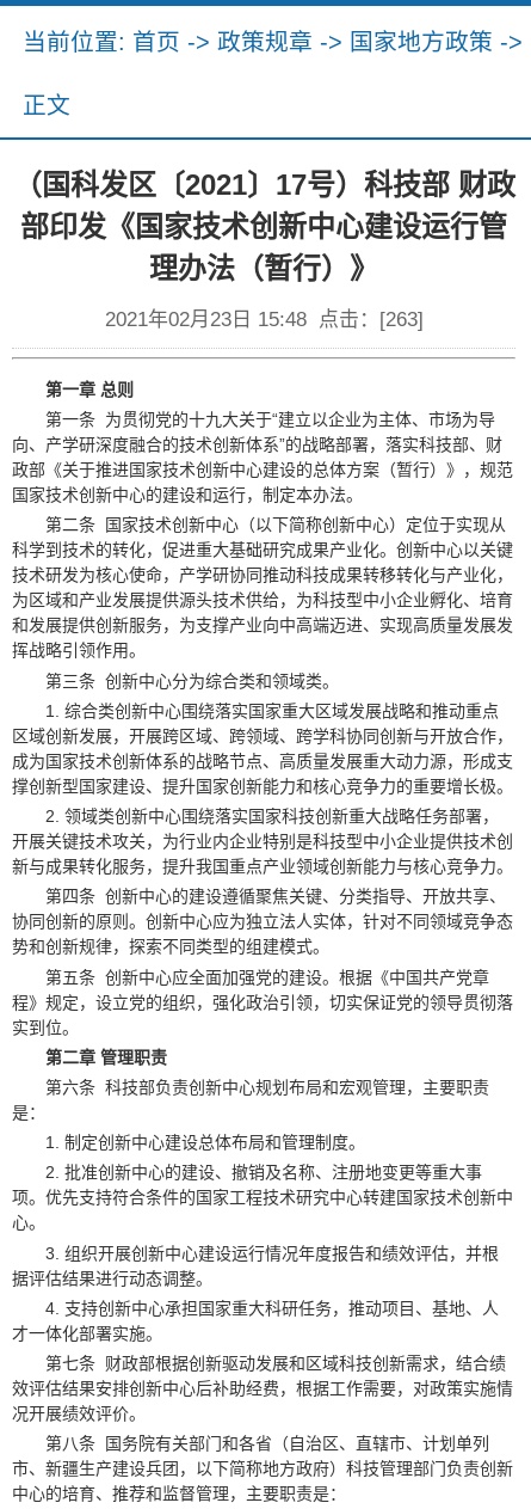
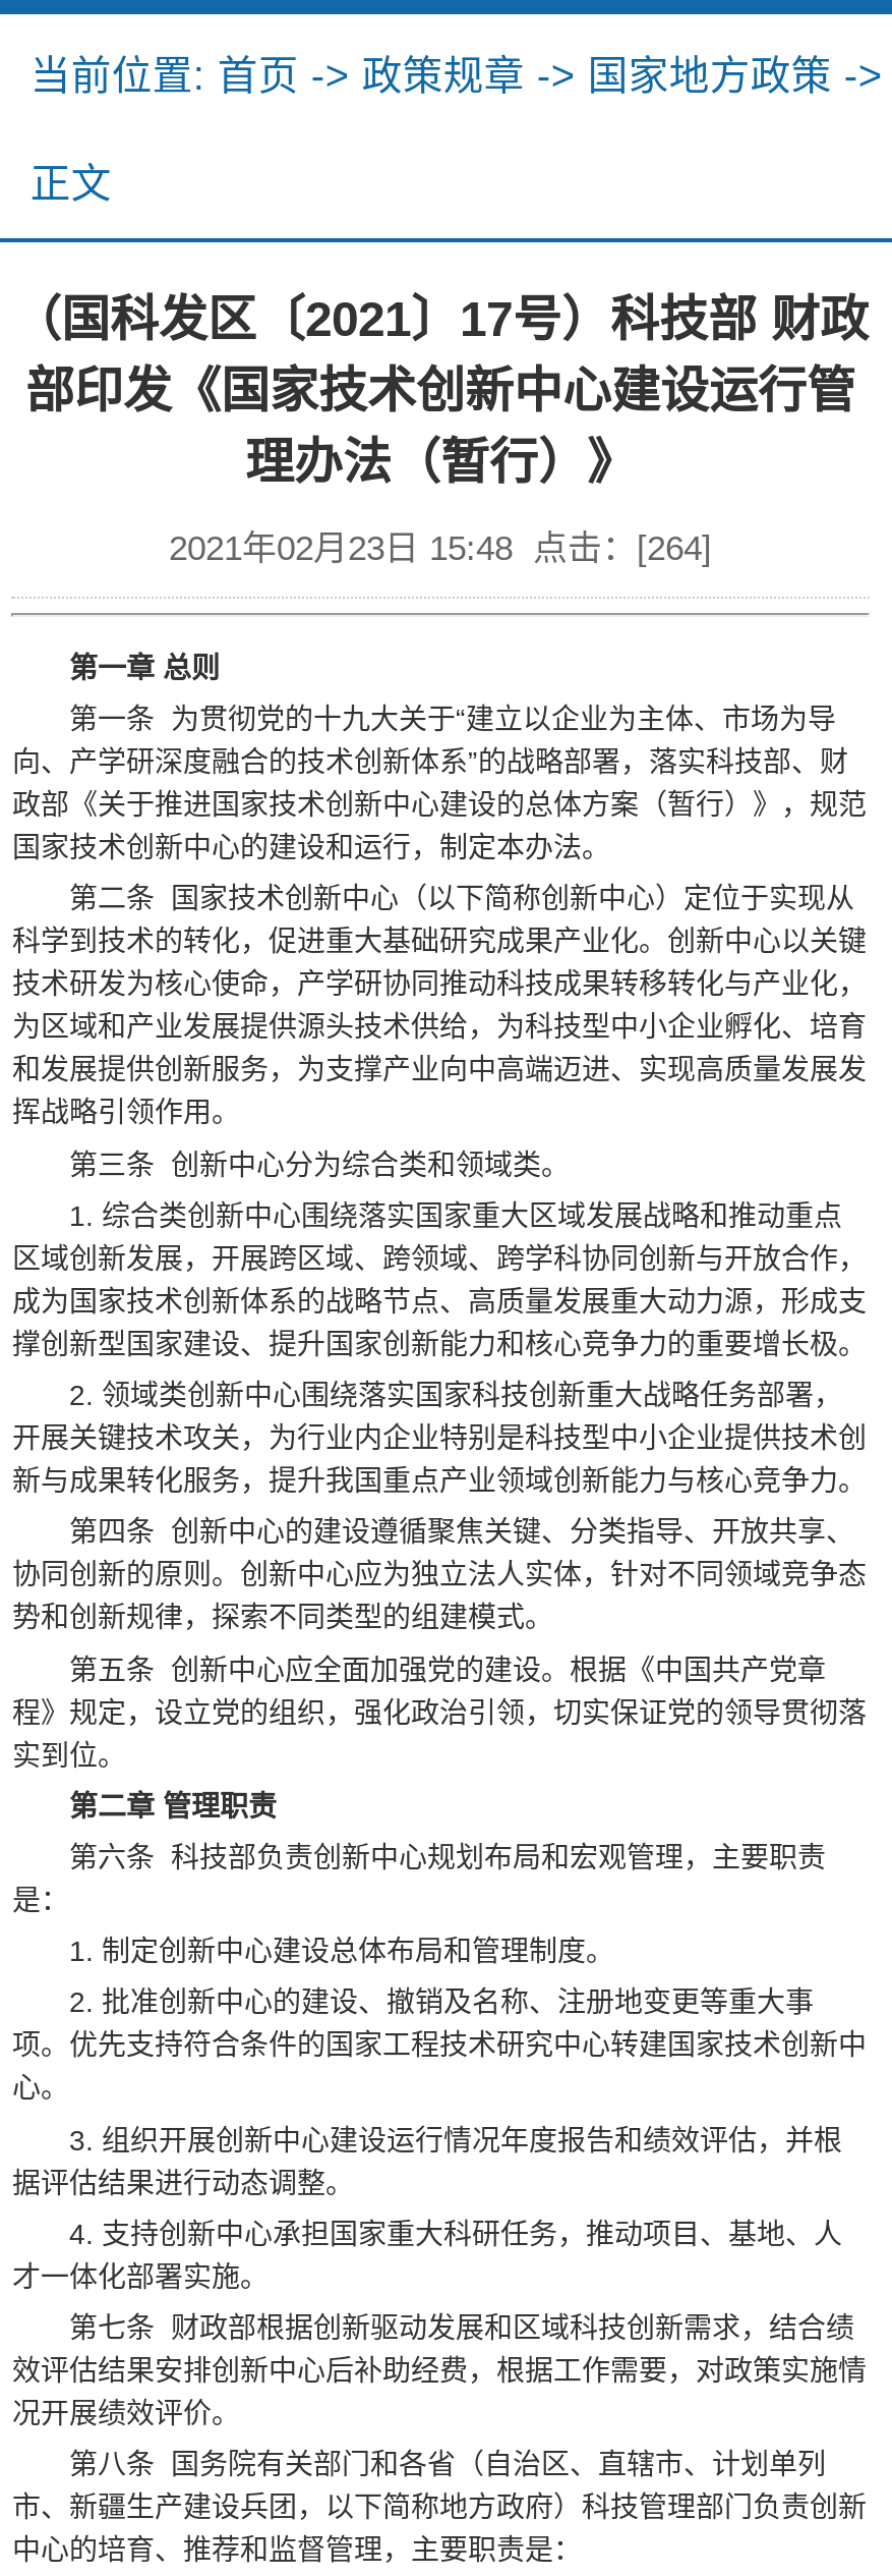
- 2021年02月23日 15:48 点击：[263]
+ 2021年02月23日 15:48 点击：[264]
